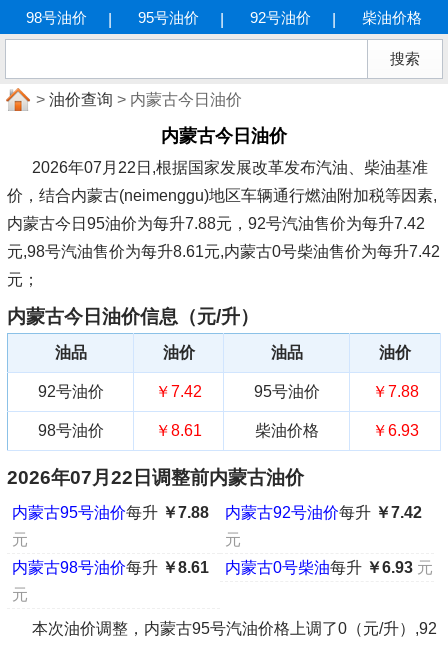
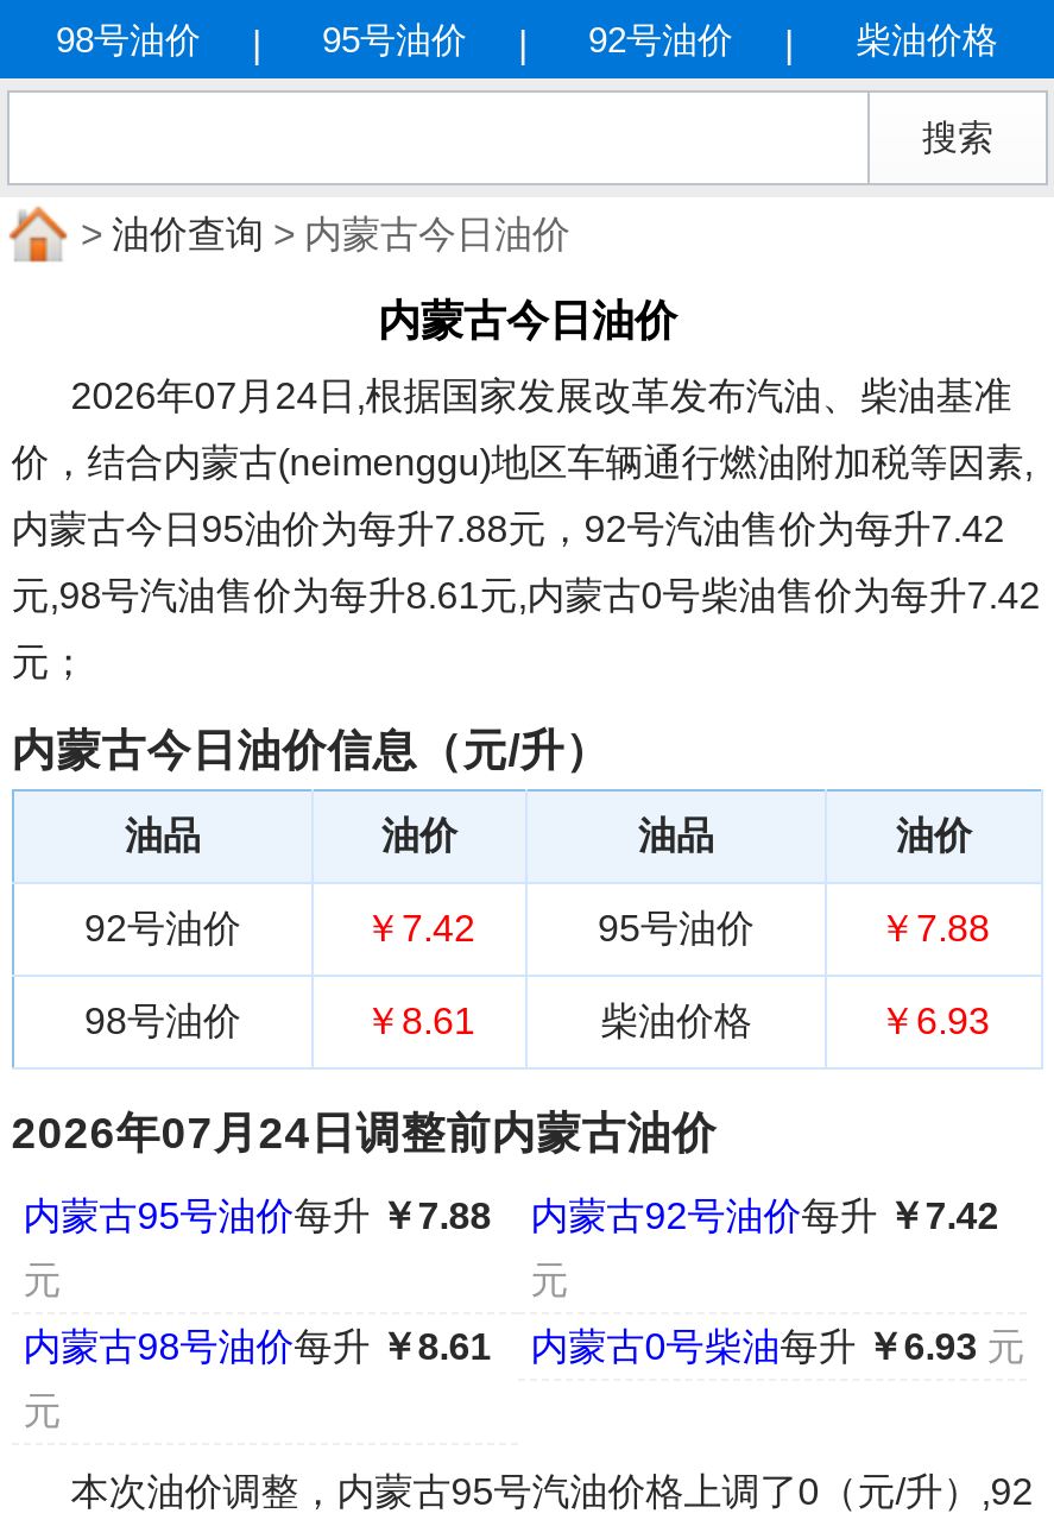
- 2026年07月22日,根据国家发展改革发布汽油、柴油基准
+ 2026年07月24日,根据国家发展改革发布汽油、柴油基准

- 2026年07月22日调整前内蒙古油价
+ 2026年07月24日调整前内蒙古油价
